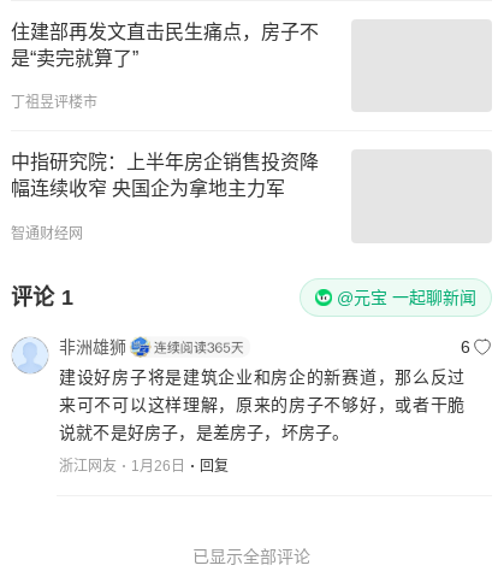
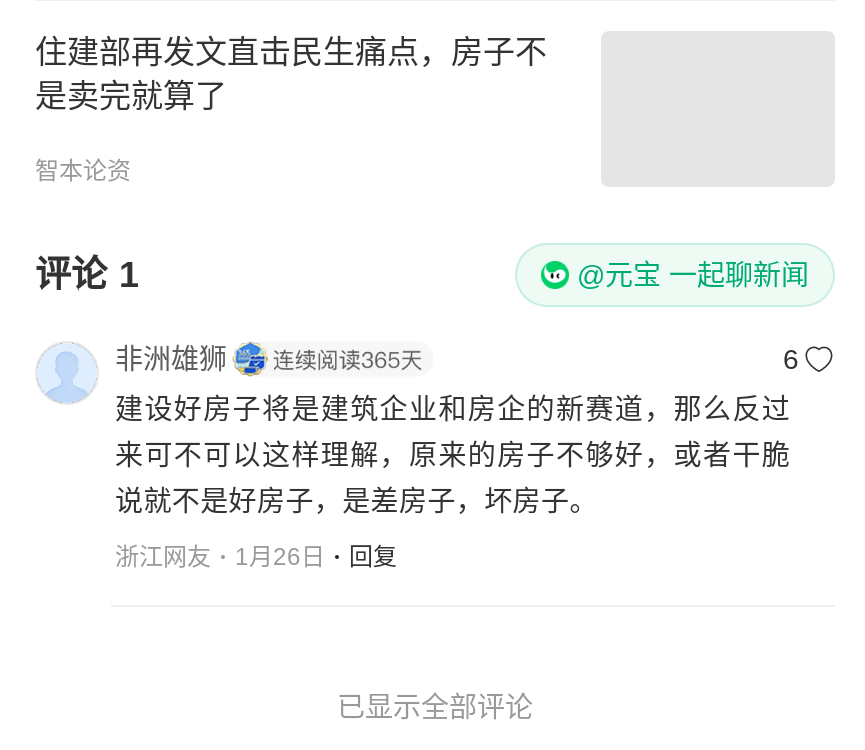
- 是“卖完就算了”
- 丁祖昱评楼市
- 中指研究院：上半年房企销售投资降
- 幅连续收窄 央国企为拿地主力军
- 智通财经网
+ 是卖完就算了
+ 智本论资
